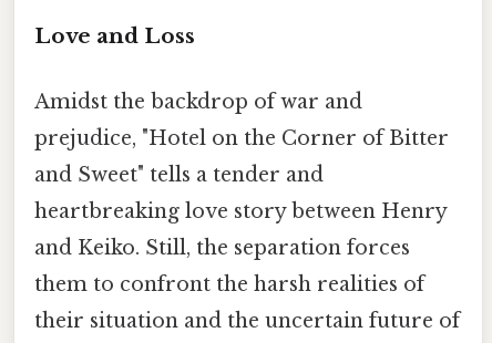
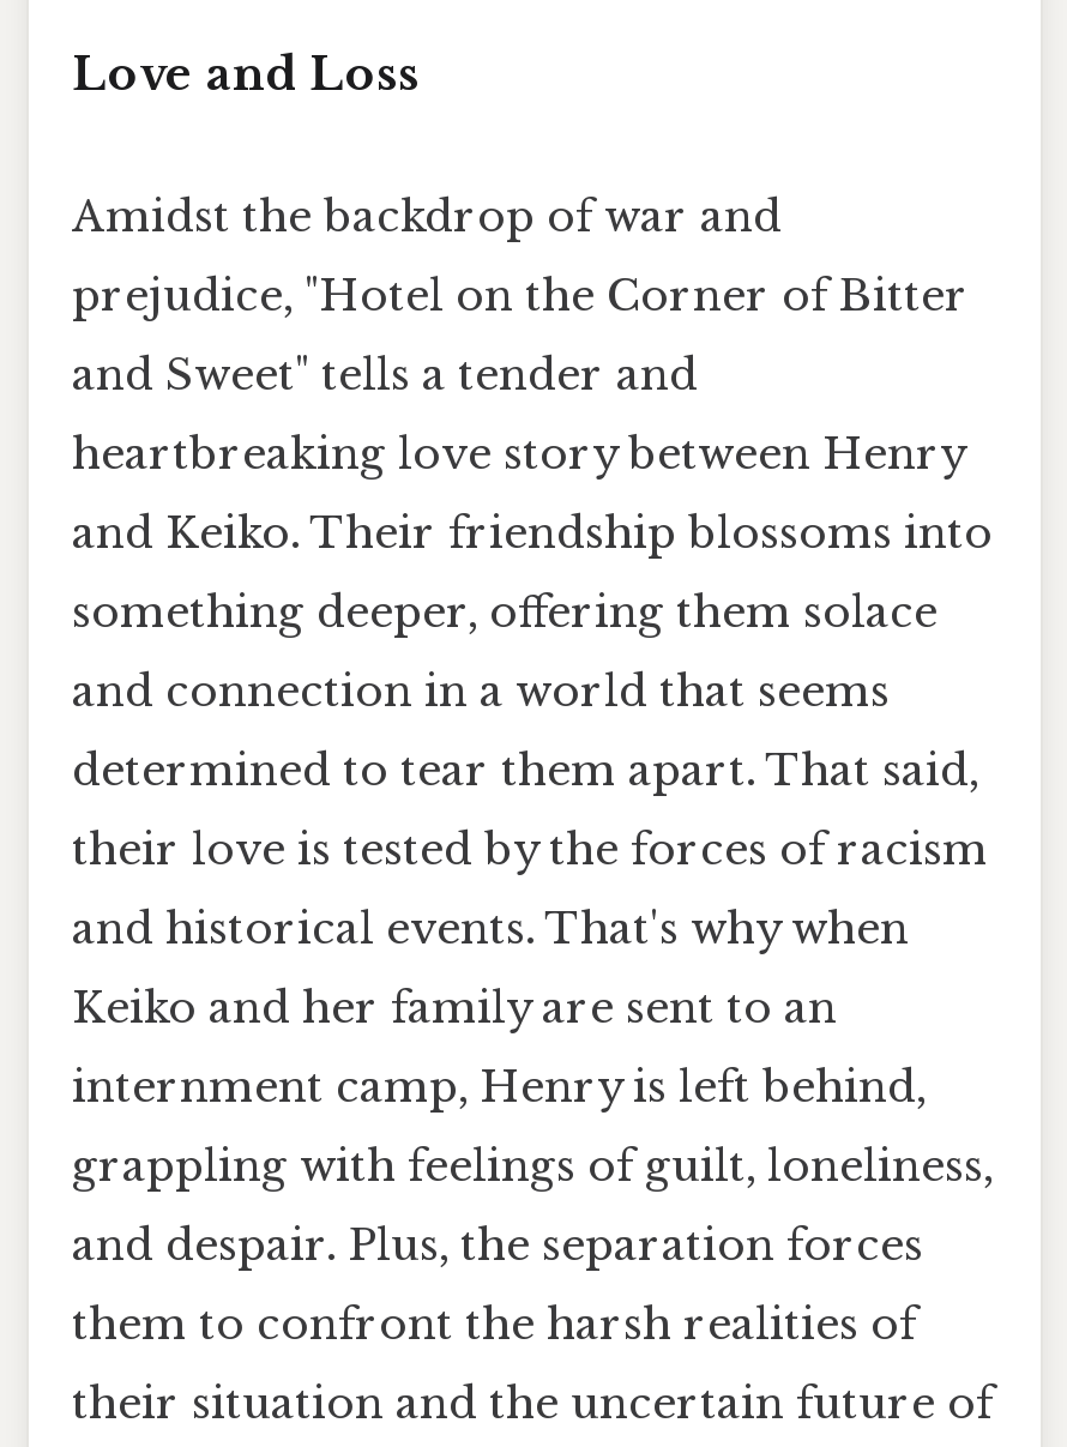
- and Keiko. Still, the separation forces
+ and Keiko. Their friendship blossoms into
+ something deeper, offering them solace
+ and connection in a world that seems
+ determined to tear them apart. That said,
+ their love is tested by the forces of racism
+ and historical events. That's why when
+ Keiko and her family are sent to an
+ internment camp, Henry is left behind,
+ grappling with feelings of guilt, loneliness,
+ and despair. Plus, the separation forces
